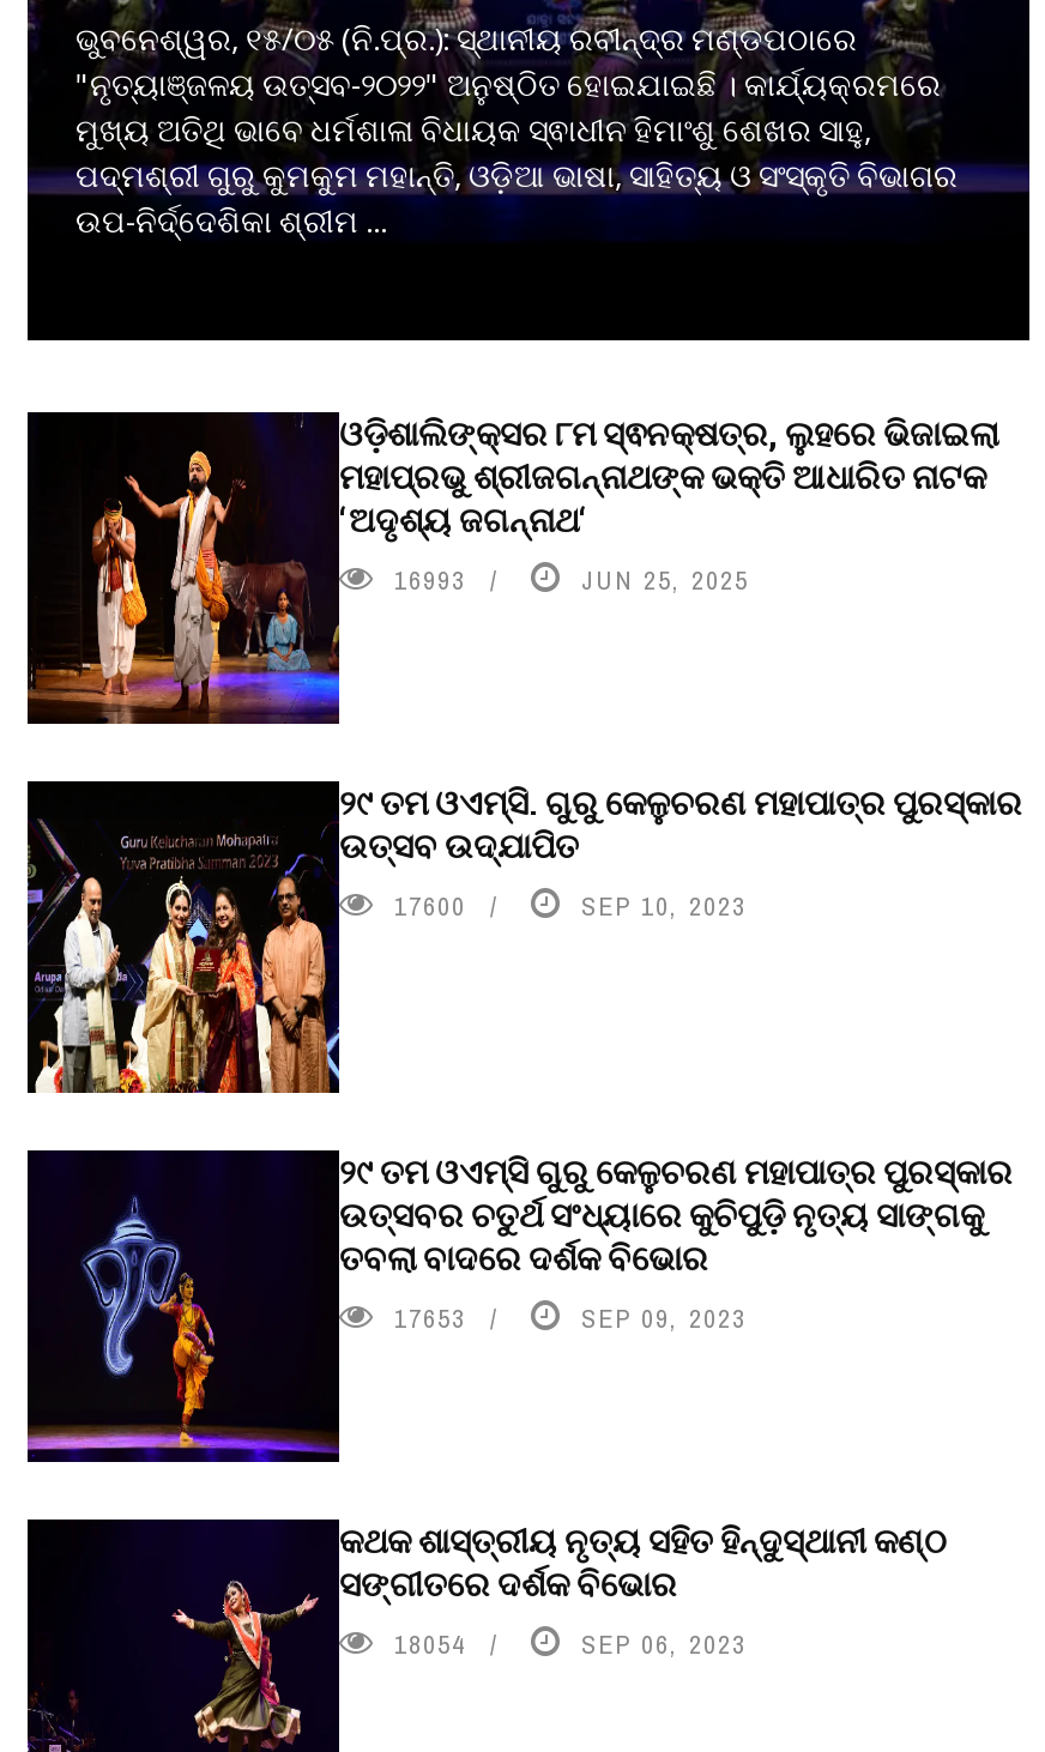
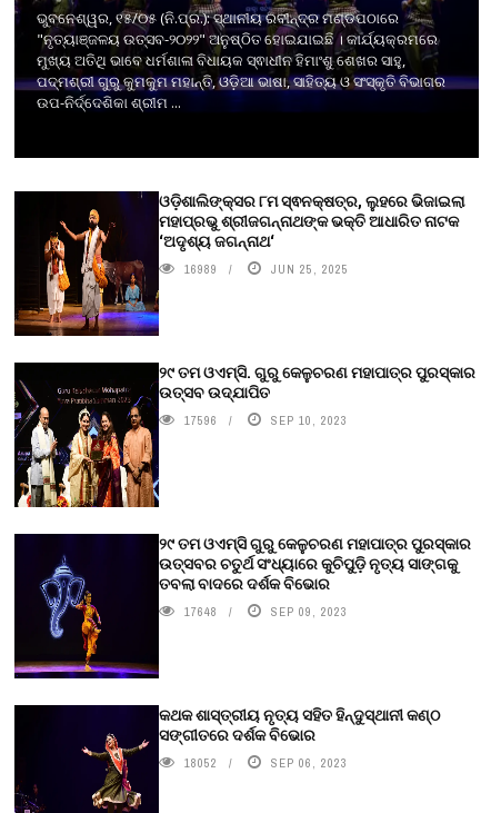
- 16993
+ 16989

- 17600
+ 17596

- 17653
+ 17648

- 18054
+ 18052
